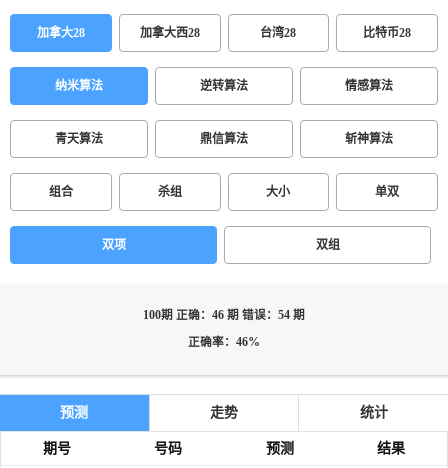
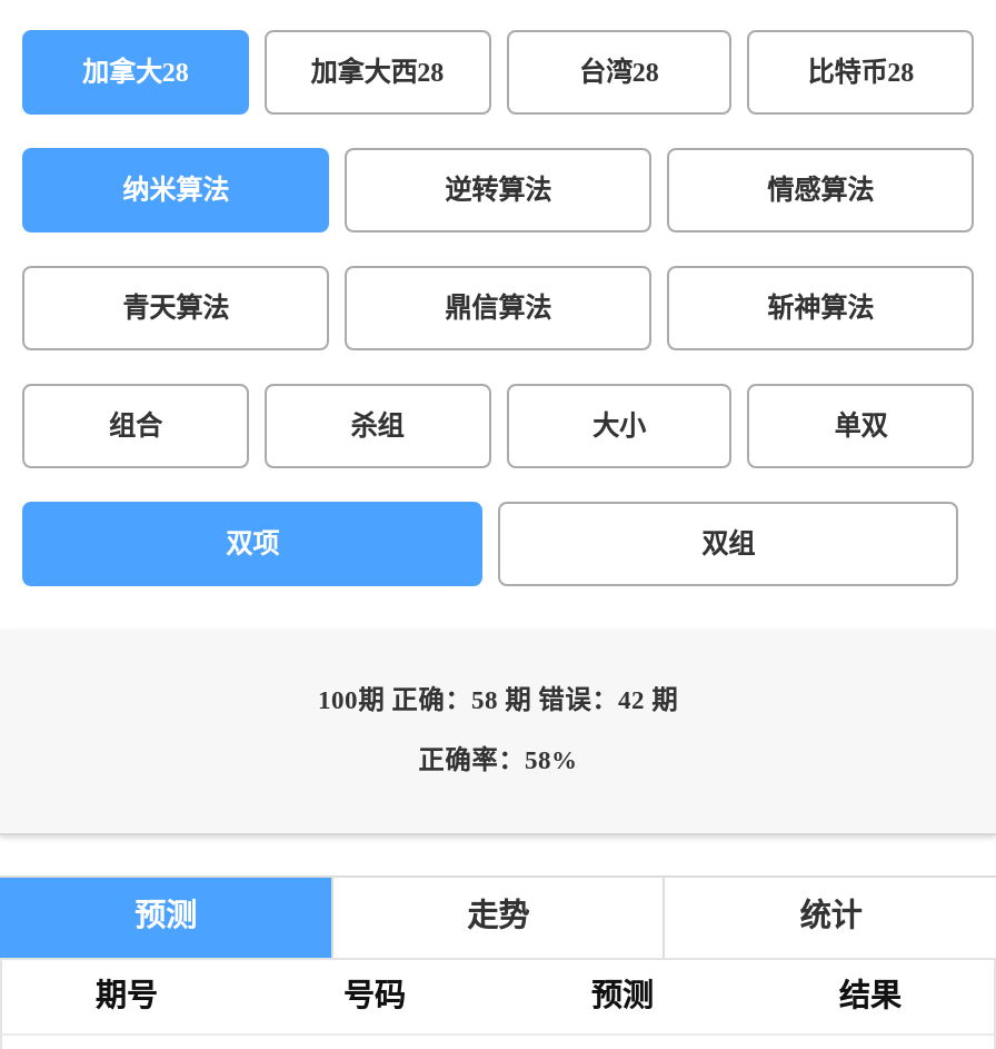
- 100期 正确：46 期 错误：54 期
+ 100期 正确：58 期 错误：42 期

- 正确率：46%
+ 正确率：58%
